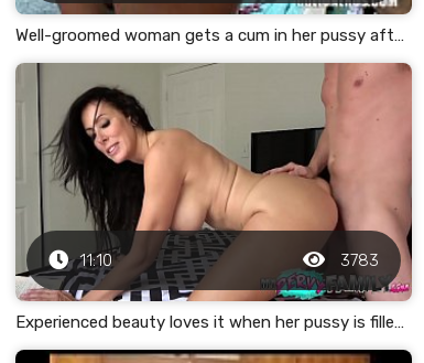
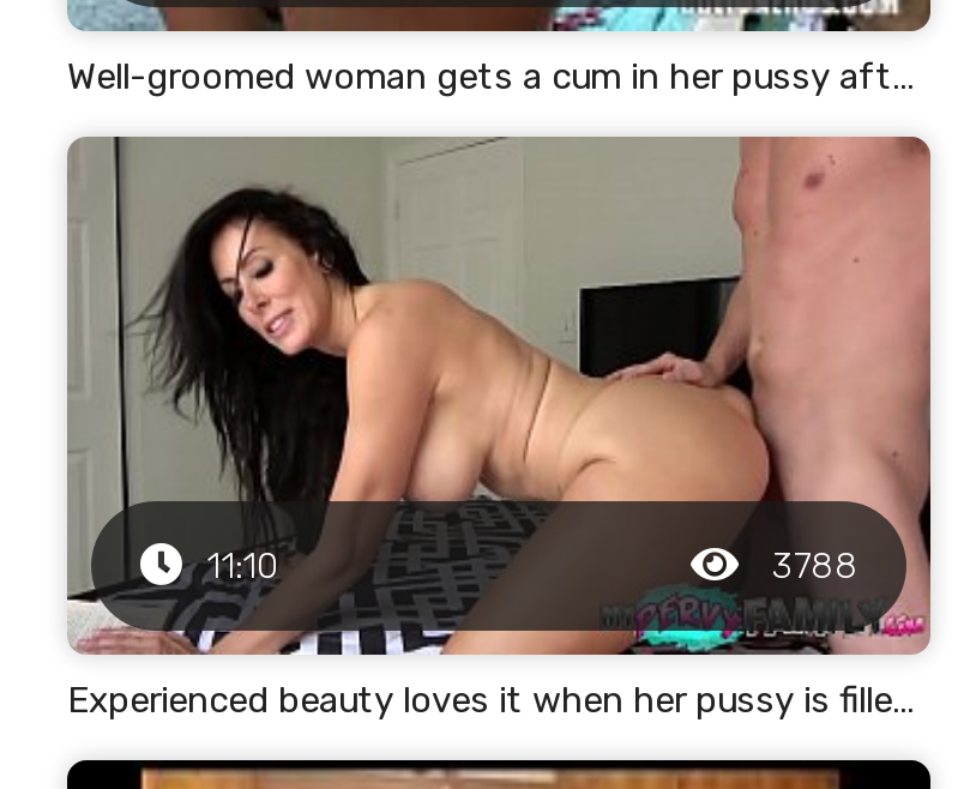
- 3783
+ 3788
